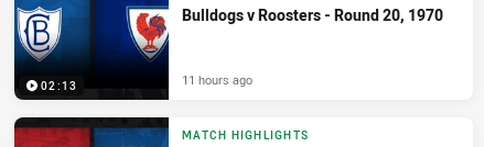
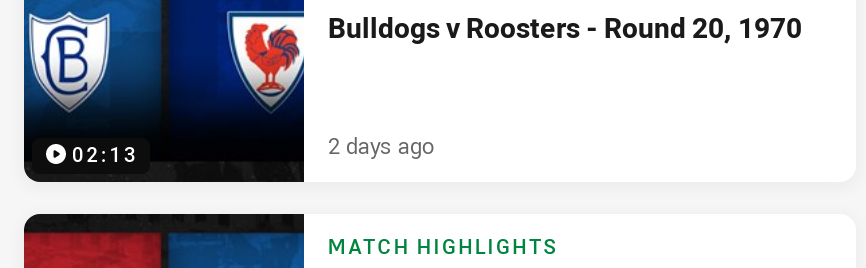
- 11 hours ago
+ 2 days ago
